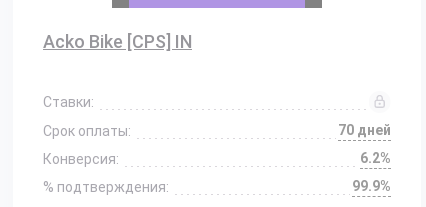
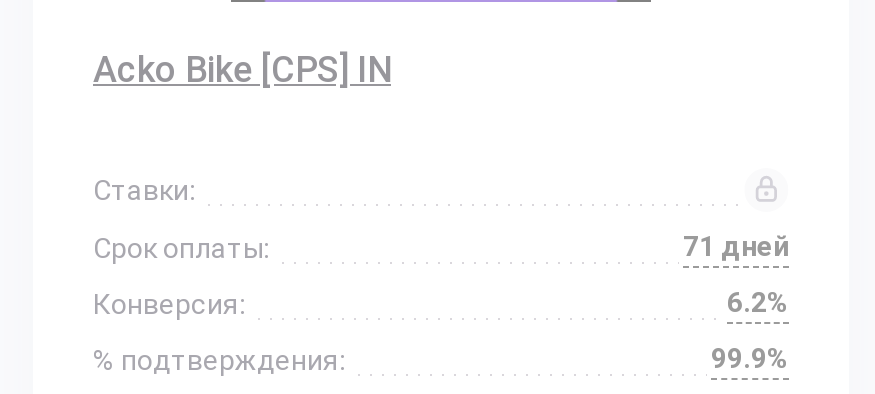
- 70 дней
+ 71 дней
